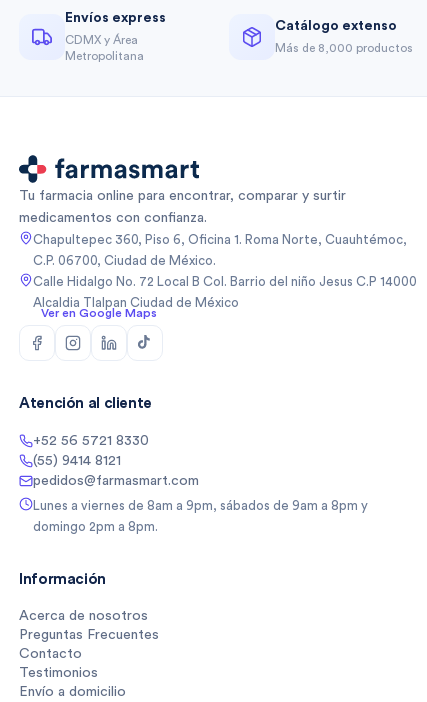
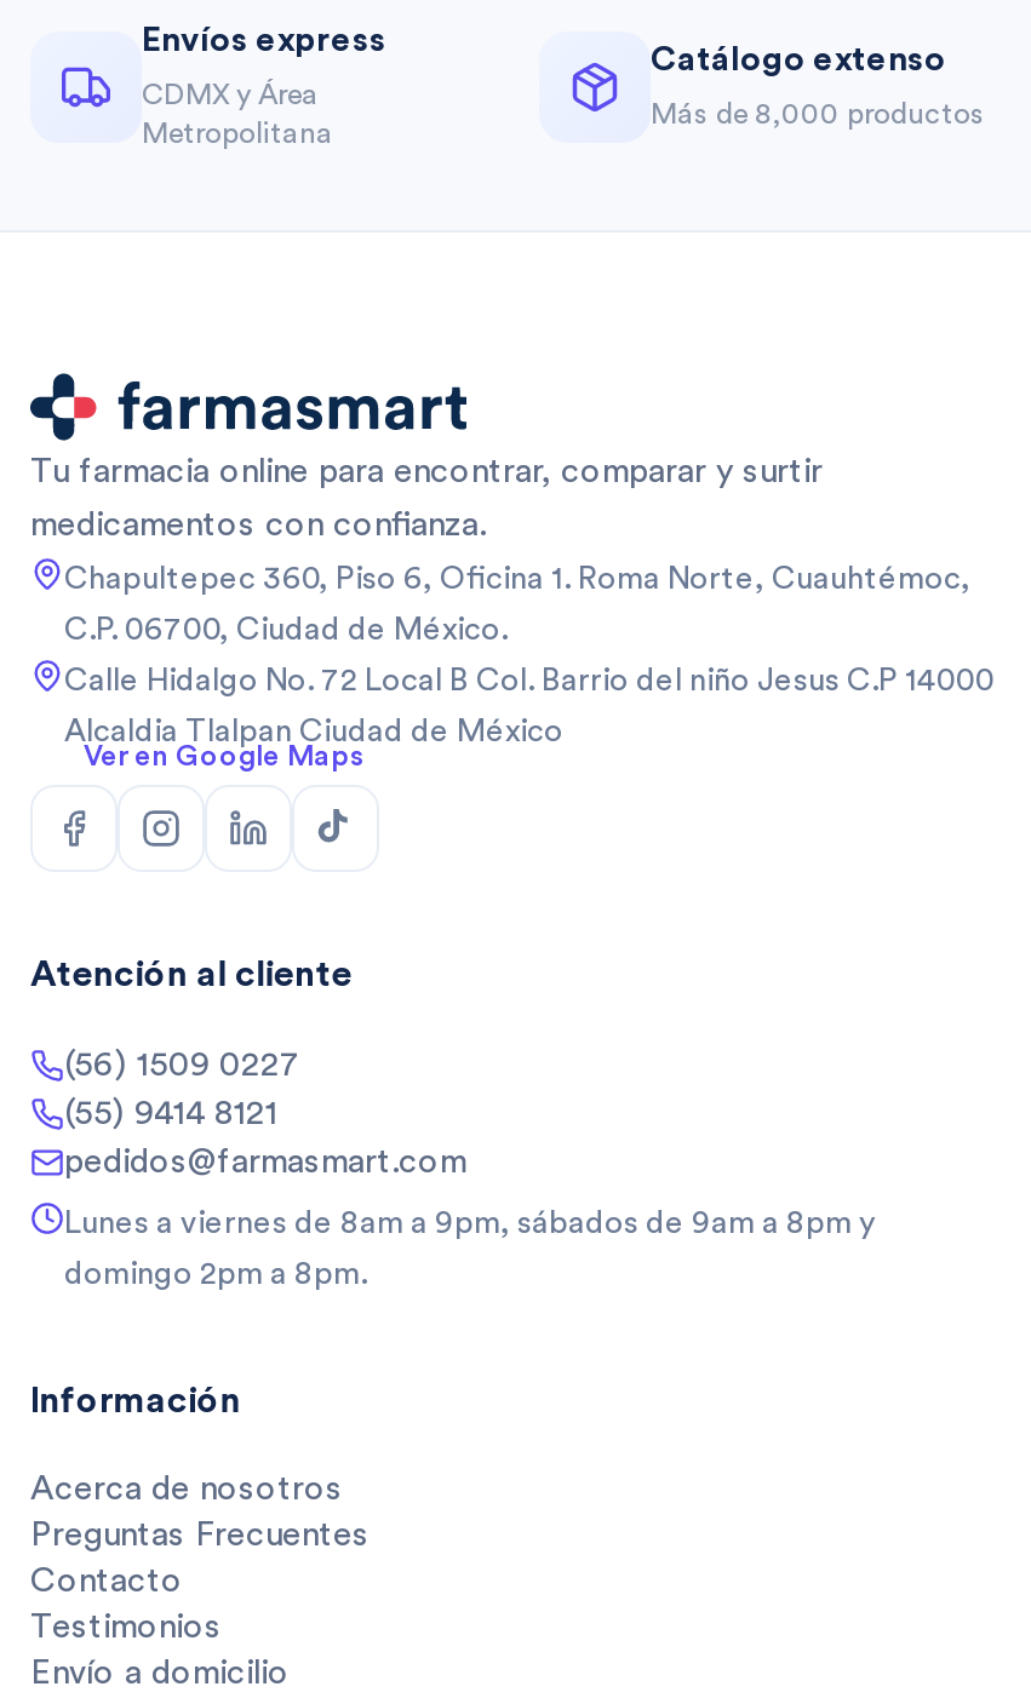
- +52 56 5721 8330
+ (56) 1509 0227
